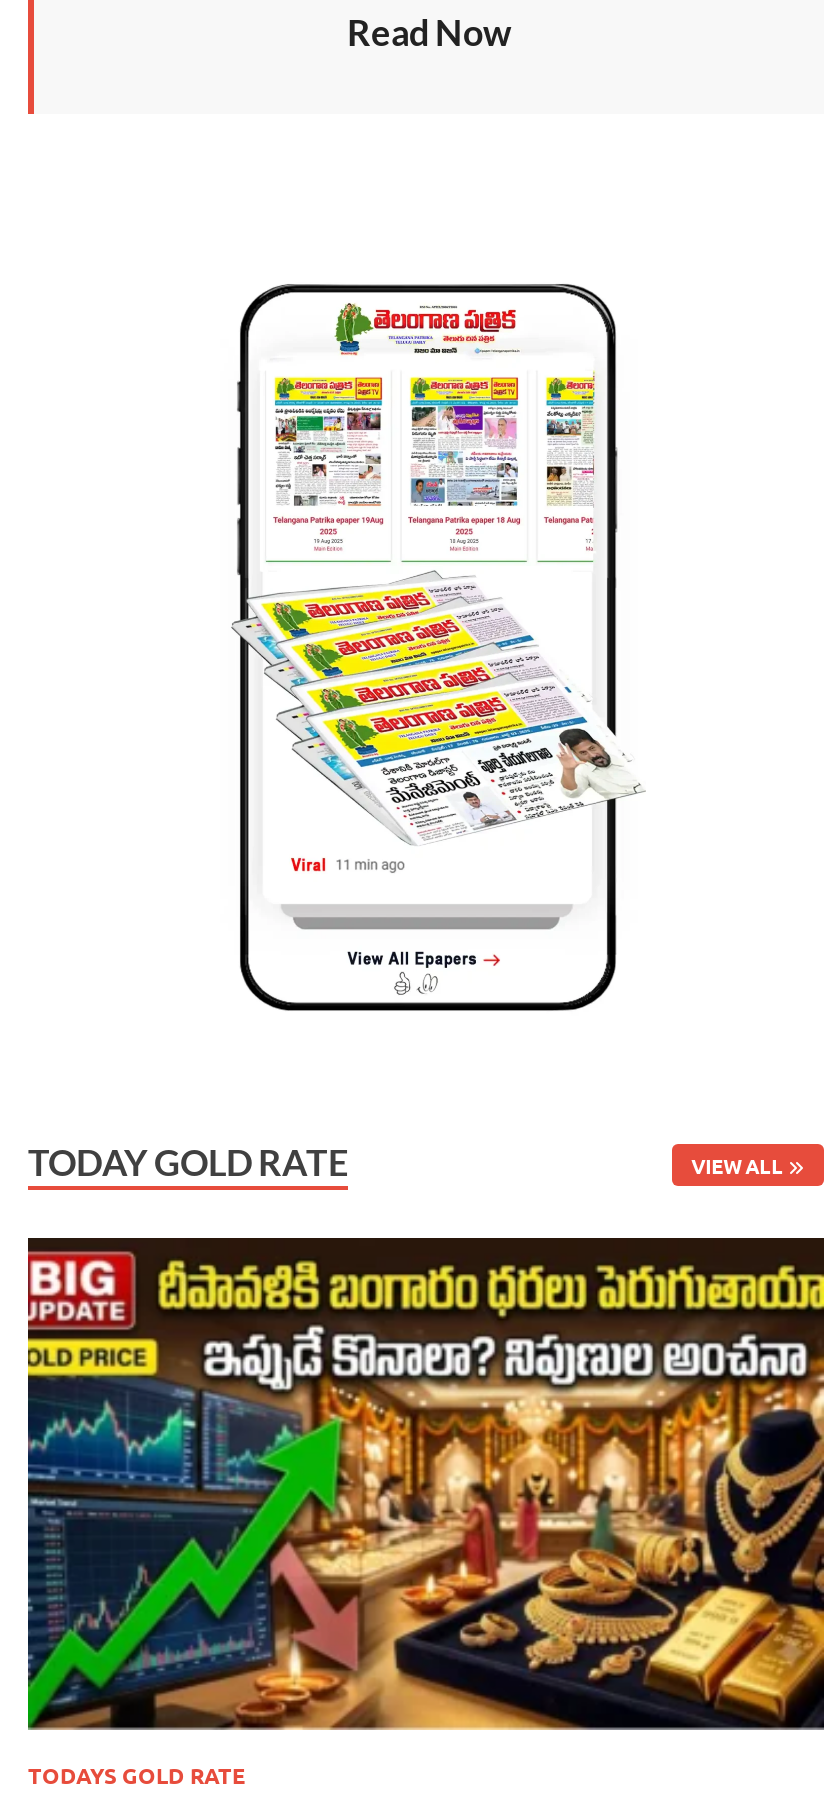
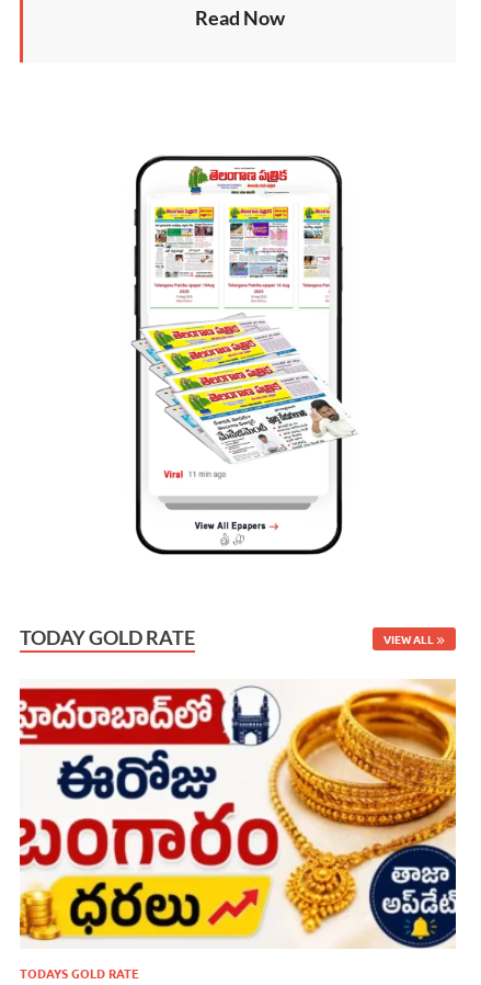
- [image]
+ [image]
